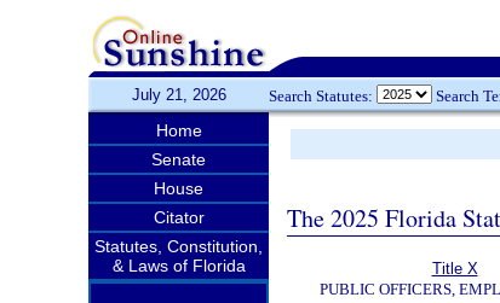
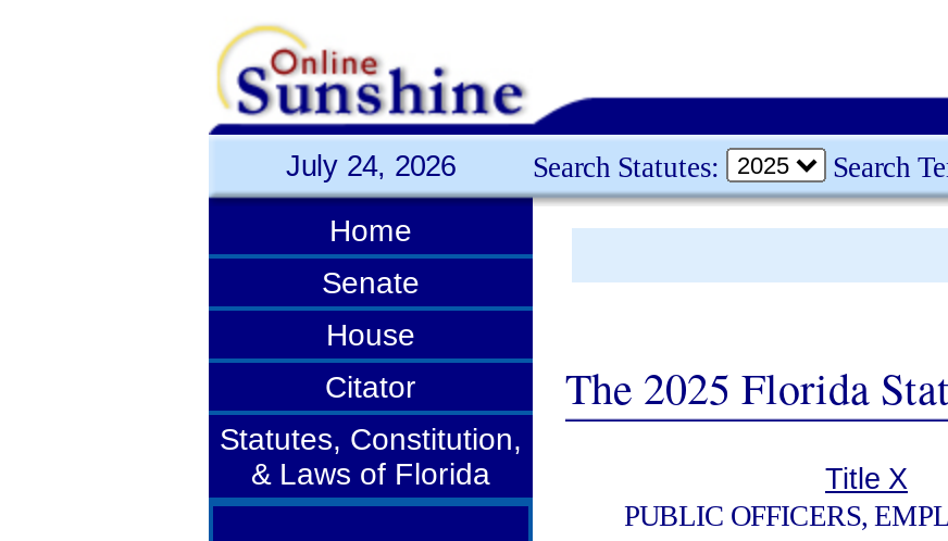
- July 21, 2026
+ July 24, 2026
